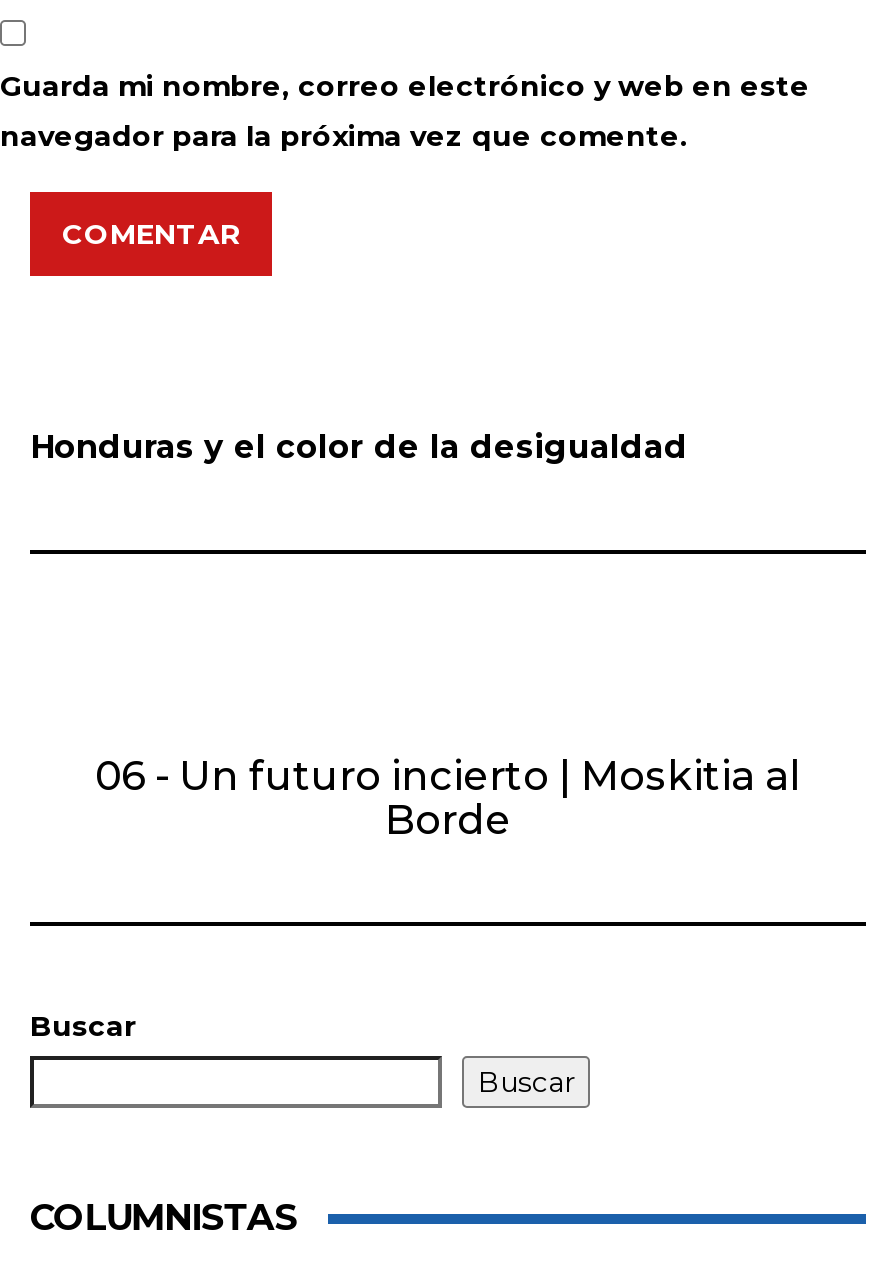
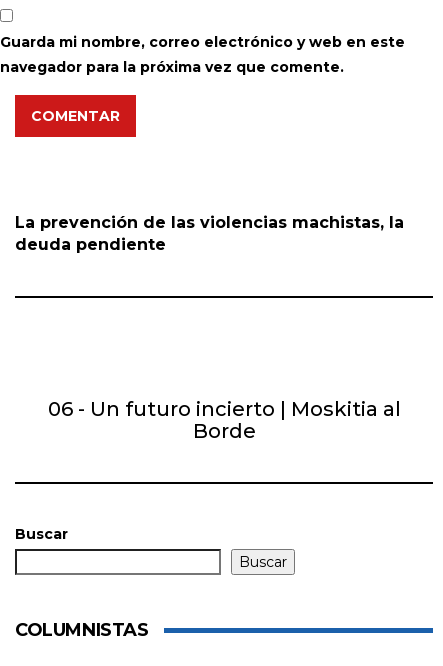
- Honduras y el color de la desigualdad
+ La prevención de las violencias machistas, la
+ deuda pendiente
